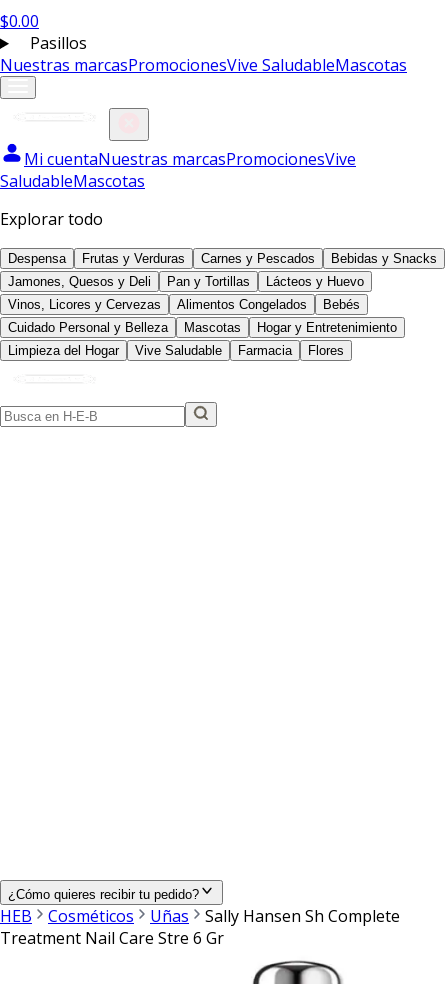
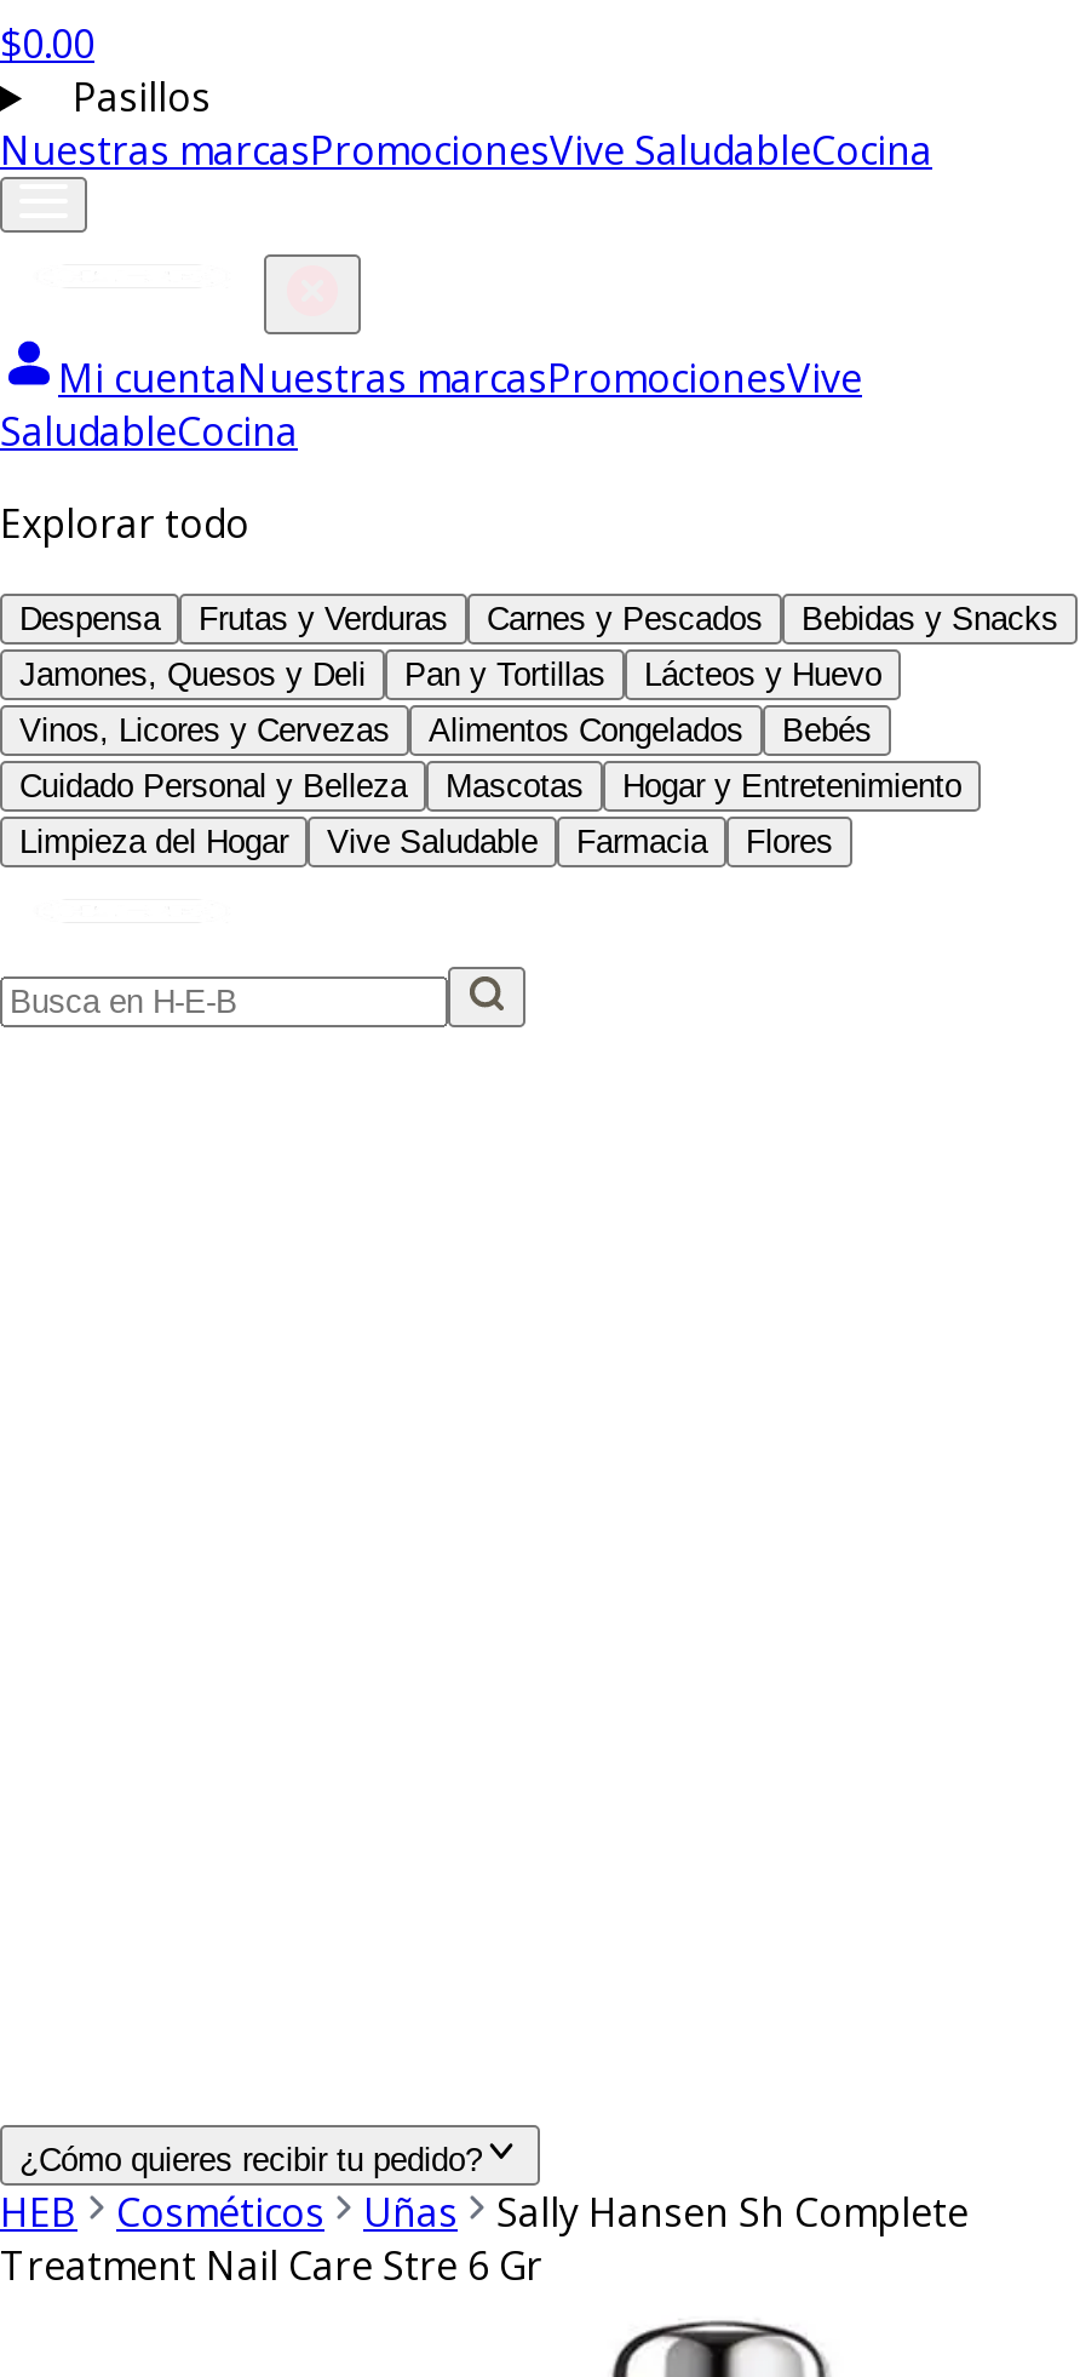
- Nuestras marcasPromocionesVive SaludableMascotas
+ Nuestras marcasPromocionesVive SaludableCocina

- SaludableMascotas
+ SaludableCocina
